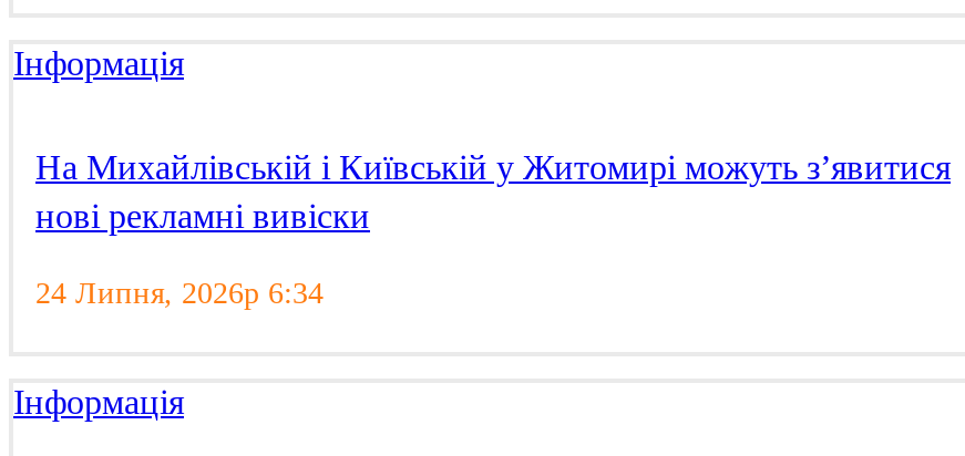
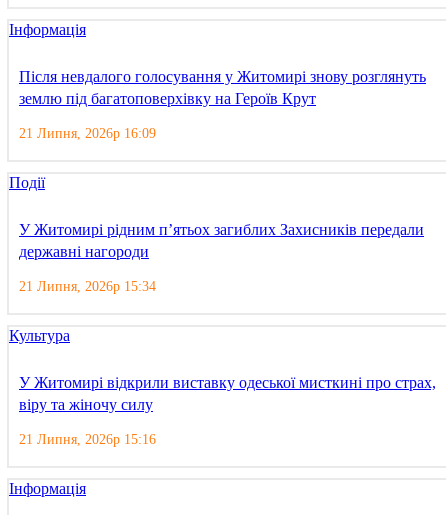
- На Михайлівській і Київській у Житомирі можуть зʼявитися
- нові рекламні вивіски
- 24 Липня, 2026р 6:34
+ Після невдалого голосування у Житомирі знову розглянуть
+ землю під багатоповерхівку на Героїв Крут
+ 21 Липня, 2026р 16:09
+ Події
+ У Житомирі рідним п’ятьох загиблих Захисників передали
+ державні нагороди
+ 21 Липня, 2026р 15:34
+ Культура
+ У Житомирі відкрили виставку одеської мисткині про страх,
+ віру та жіночу силу
+ 21 Липня, 2026р 15:16
